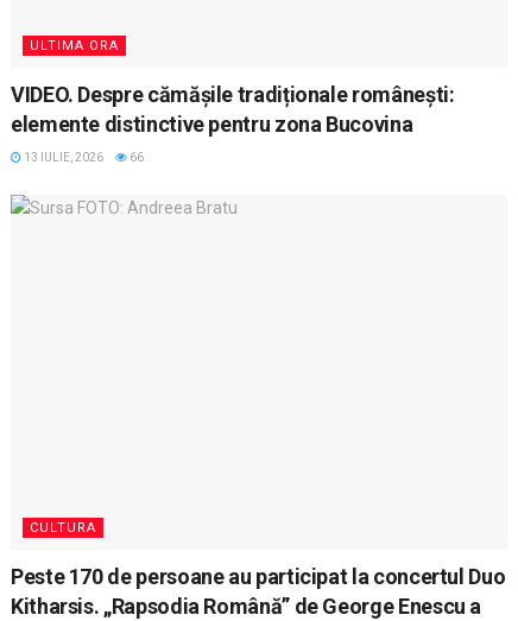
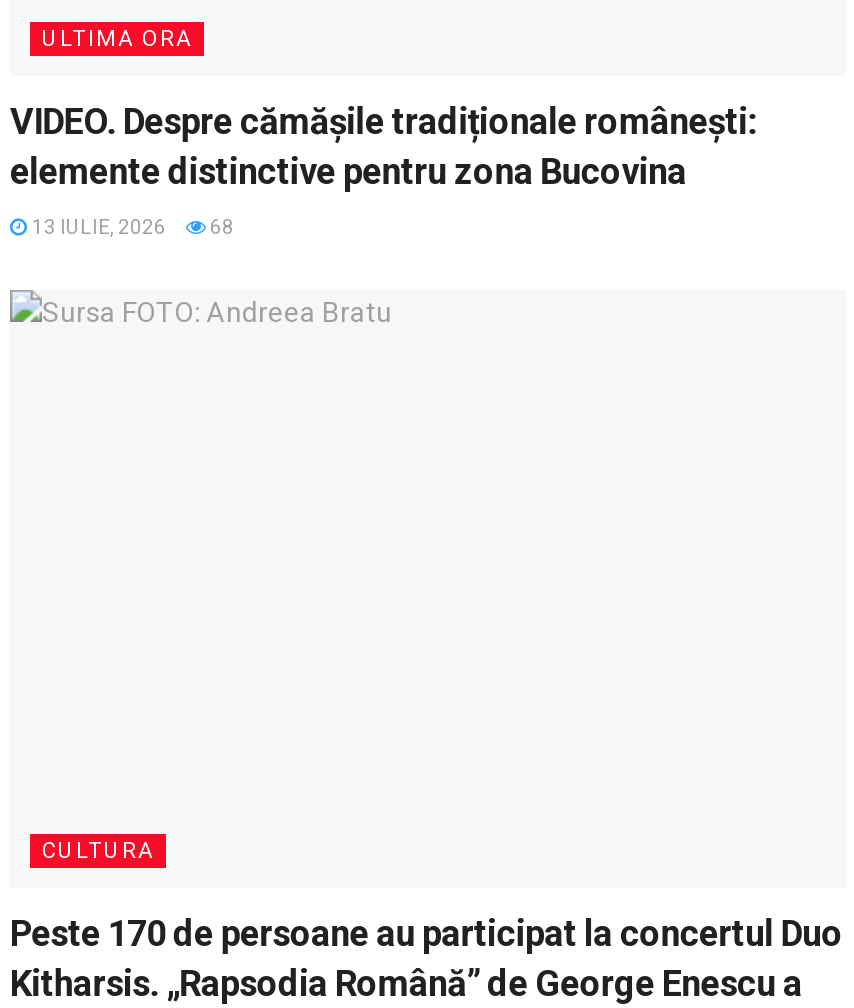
- 13 IULIE, 2026 66
+ 13 IULIE, 2026 68
